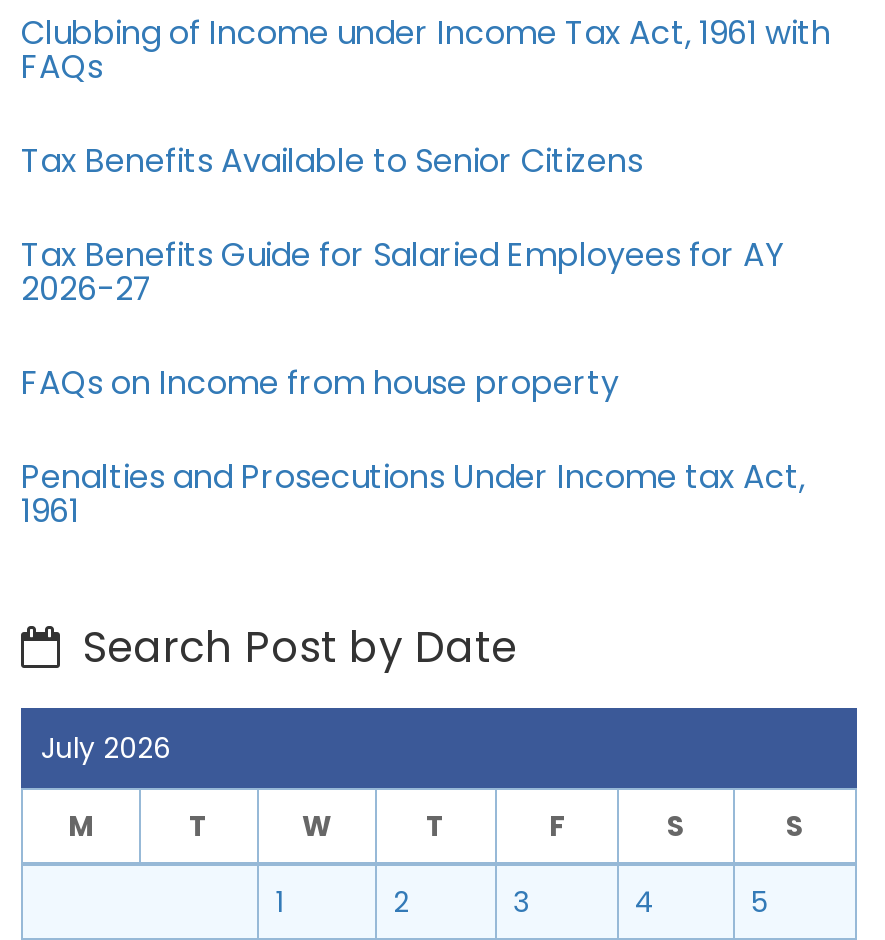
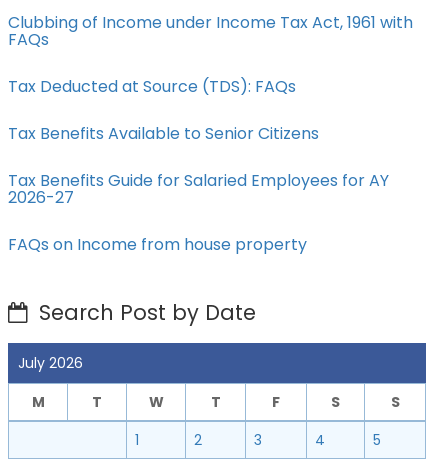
+ Tax Deducted at Source (TDS): FAQs

moved down: Tax Benefits Available to Senior Citizens | Tax Benefits Guide for Salaried Employees for AY | 2026-27 | FAQs on Income from house property

- Penalties and Prosecutions Under Income tax Act,
- 1961
